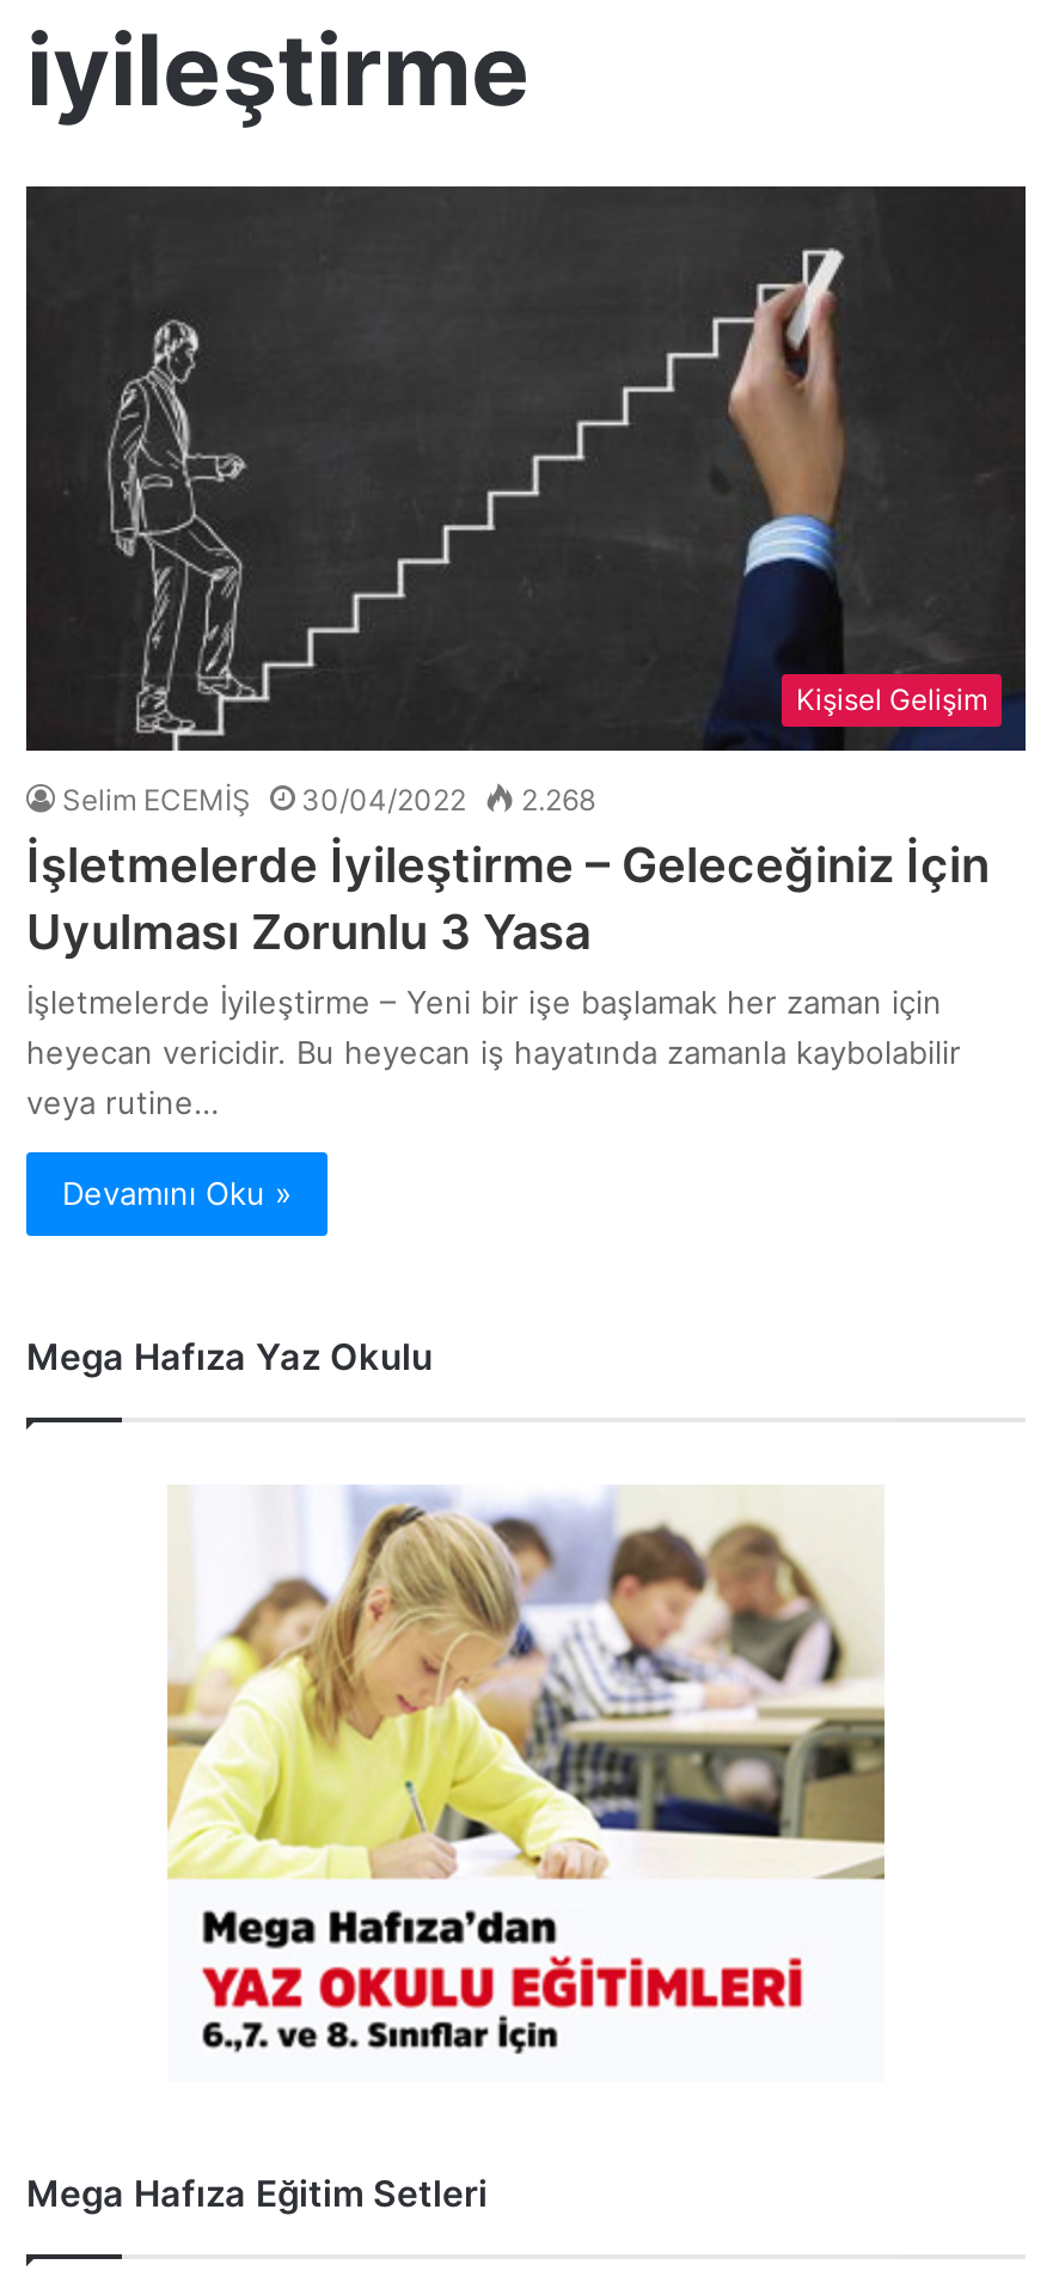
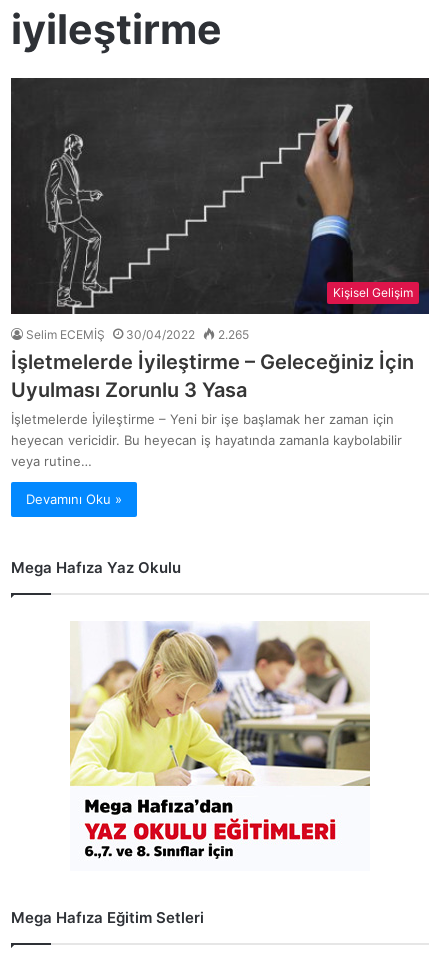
- Selim ECEMİŞ 30/04/2022 2.268
+ Selim ECEMİŞ 30/04/2022 2.265
